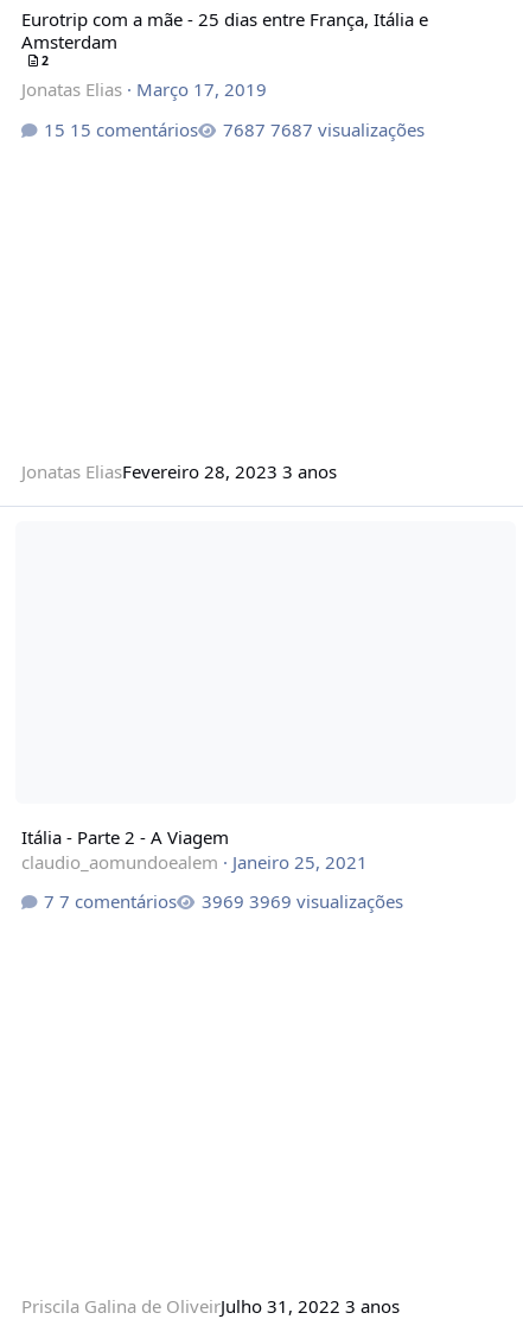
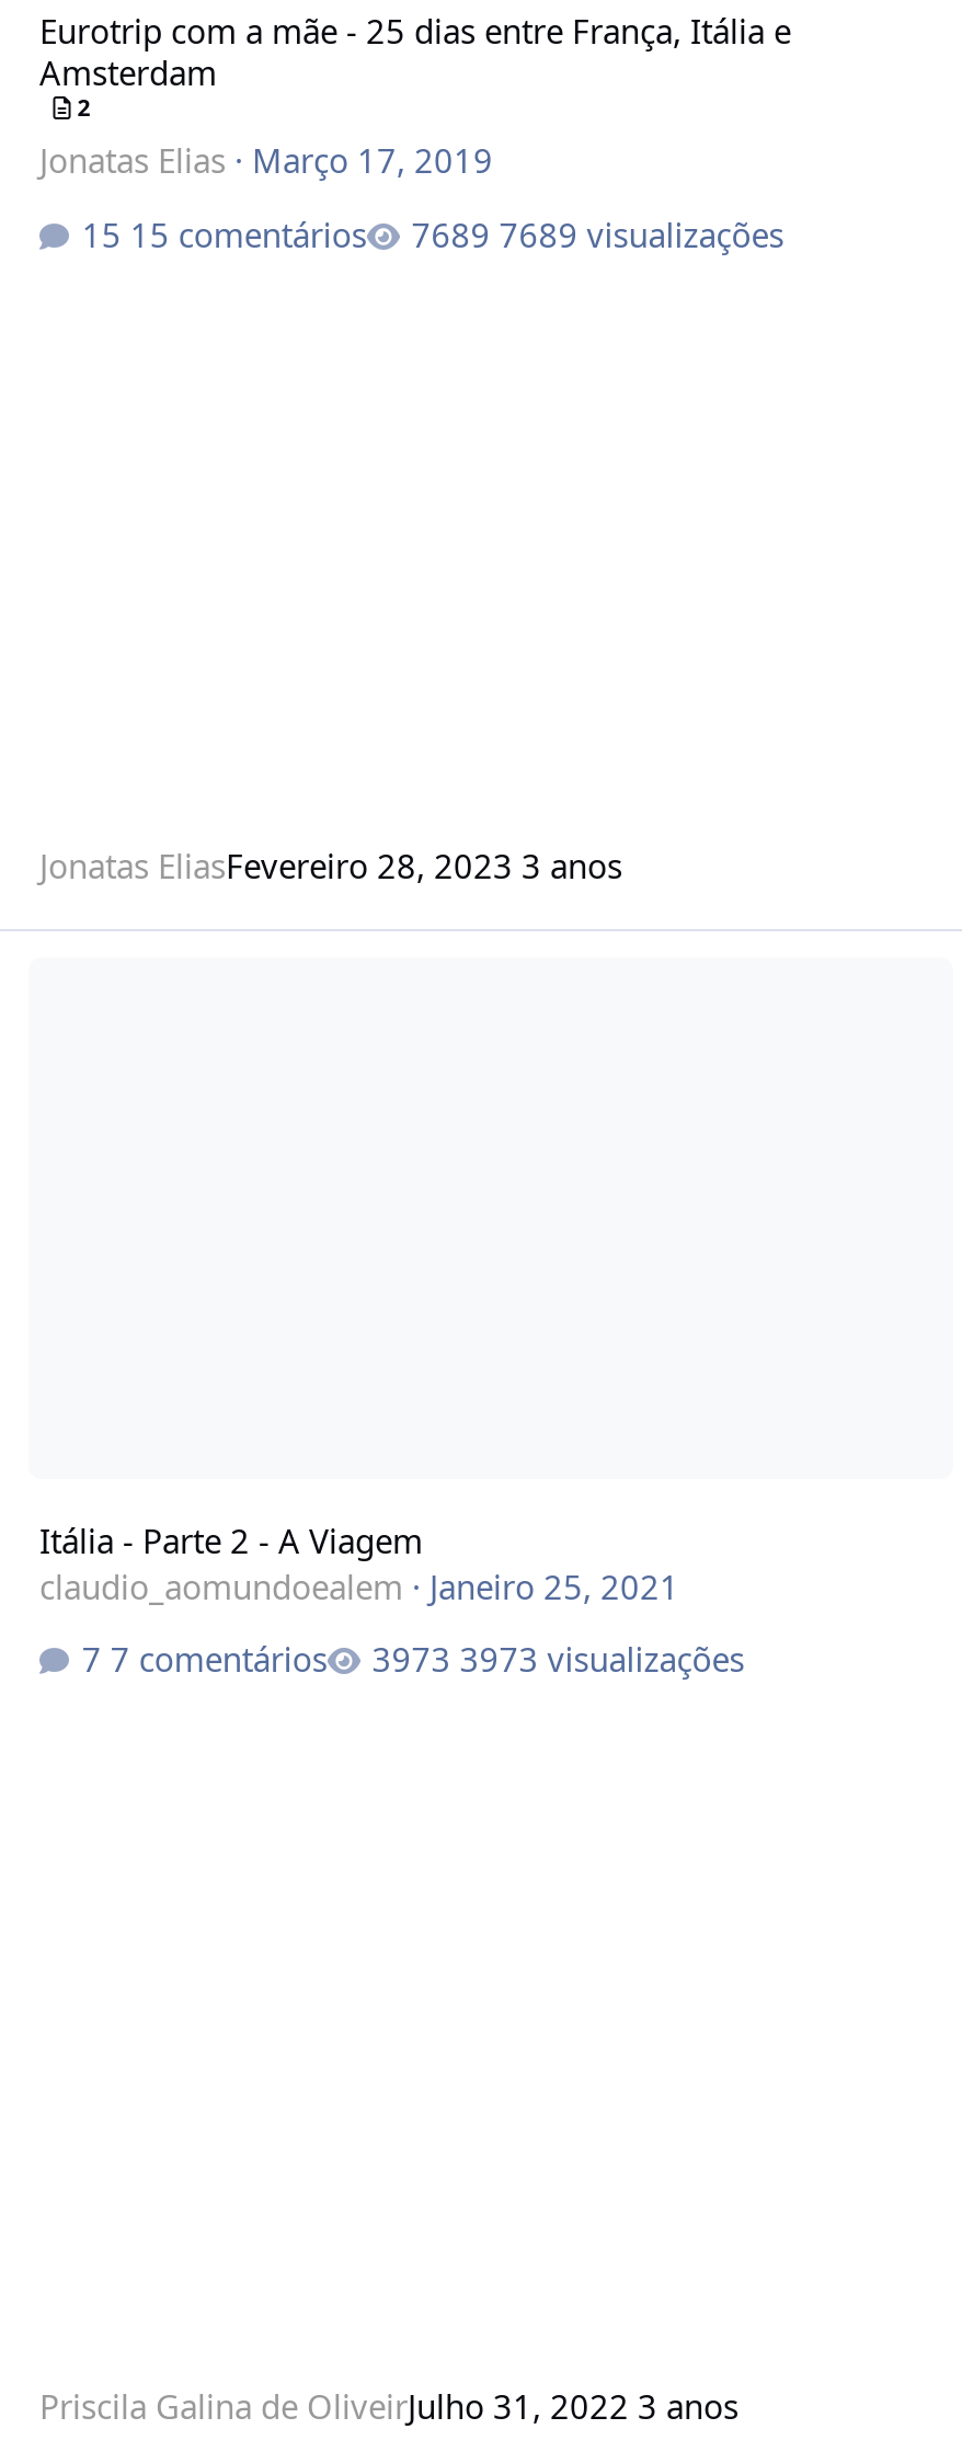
- 7687 visualizações
+ 7689 visualizações

- 3969 visualizações
+ 3973 visualizações
